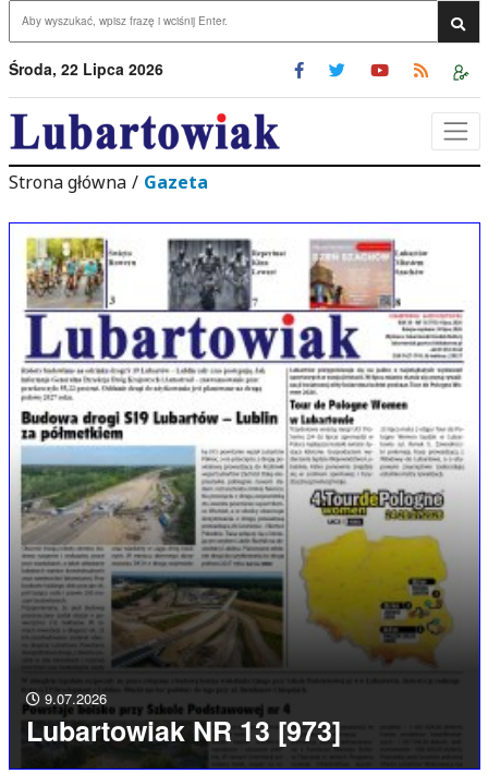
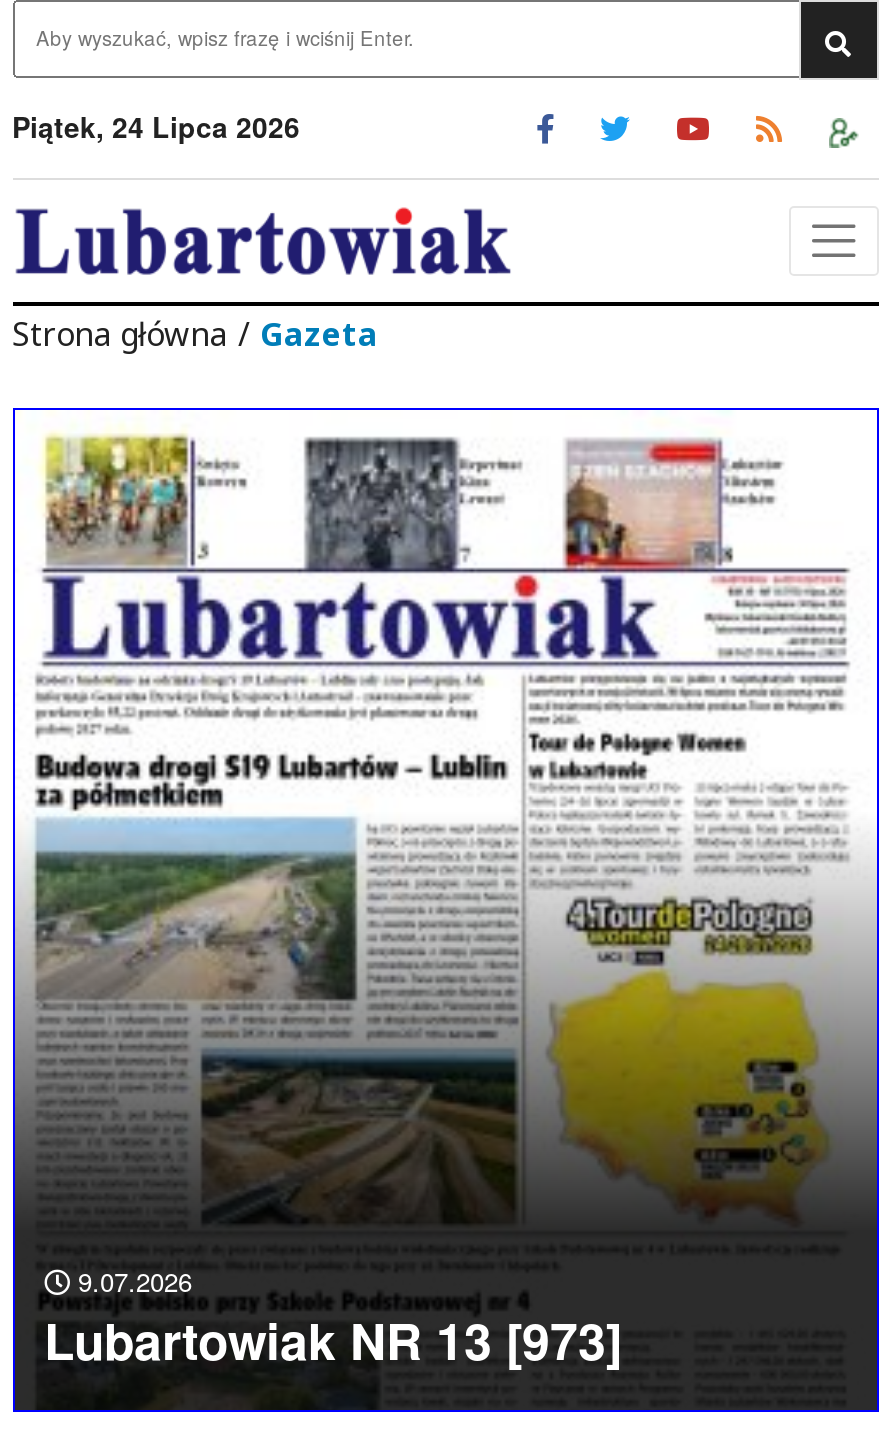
- Środa, 22 Lipca 2026
+ Piątek, 24 Lipca 2026
